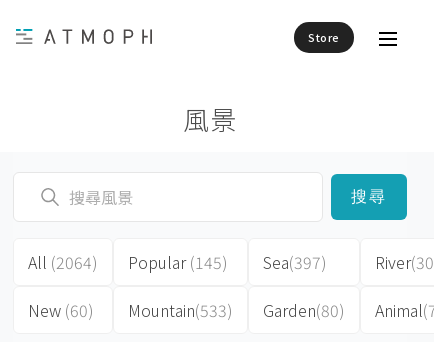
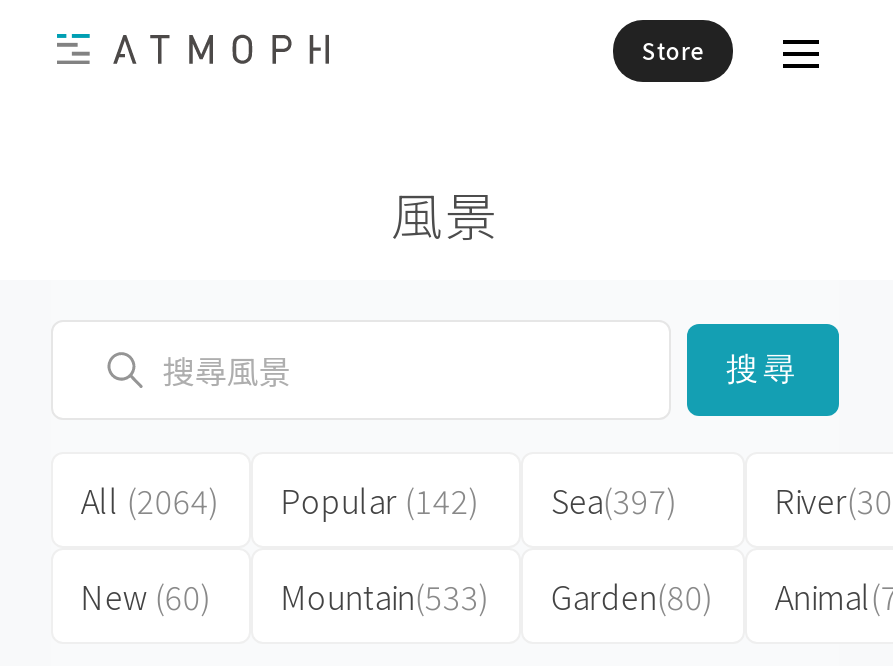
- Popular (145)
+ Popular (142)
